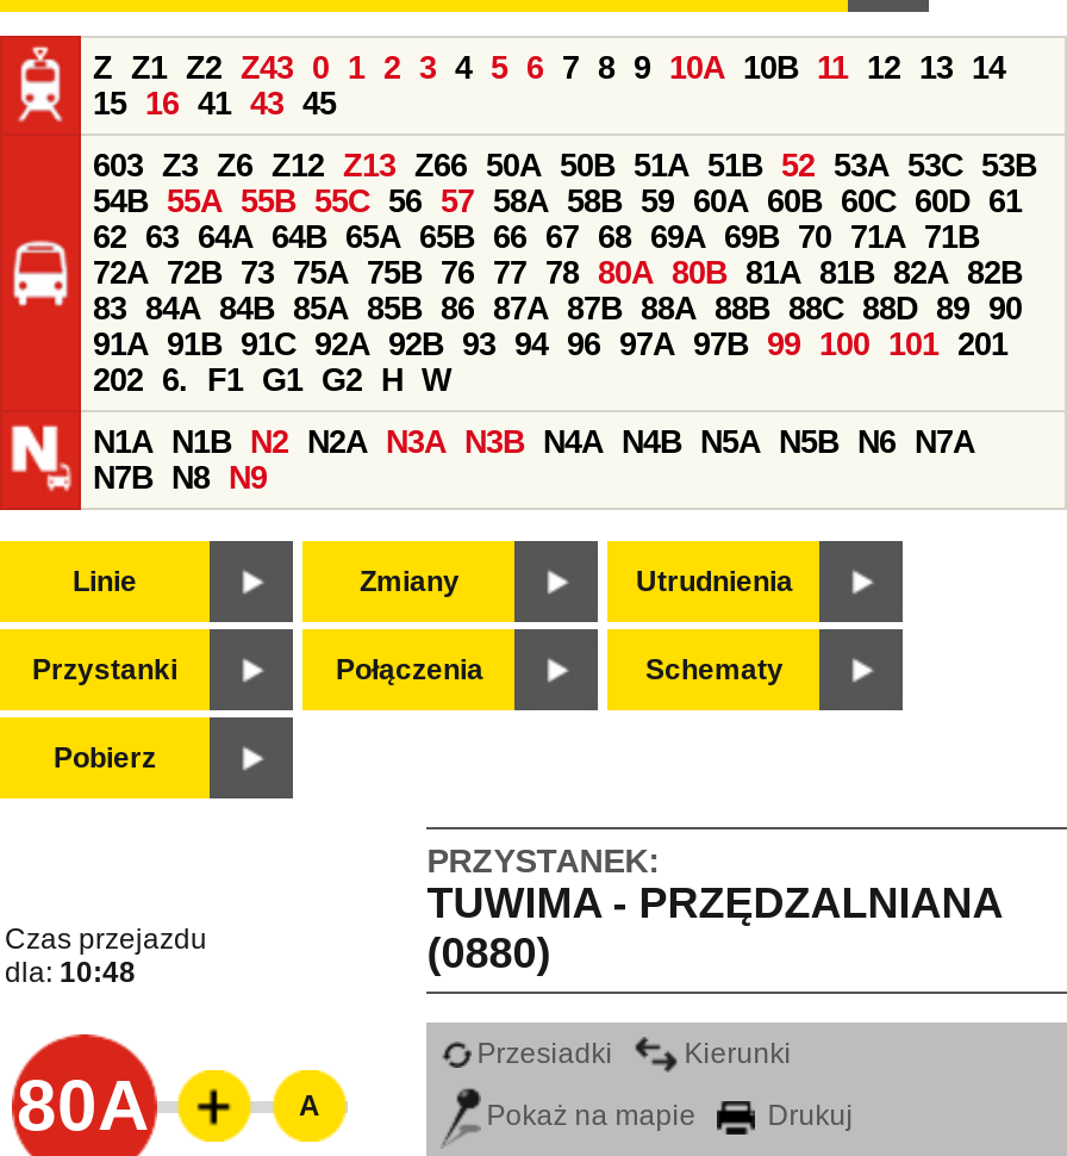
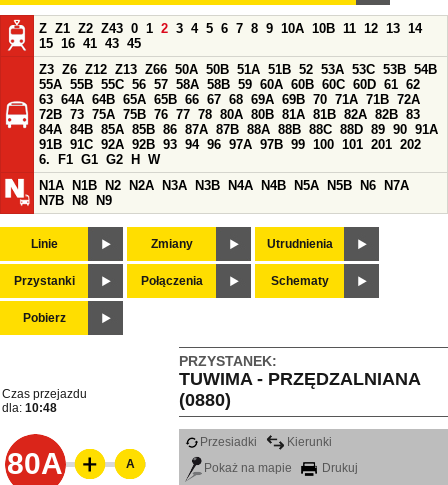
- 603 Z3 Z6 Z12 Z13 Z66 50A 50B 51A 51B 52 53A 53C 53B
- 54B 55A 55B 55C 56 57 58A 58B 59 60A 60B 60C 60D 61
- 62 63 64A 64B 65A 65B 66 67 68 69A 69B 70 71A 71B
- 72A 72B 73 75A 75B 76 77 78 80A 80B 81A 81B 82A 82B
- 83 84A 84B 85A 85B 86 87A 87B 88A 88B 88C 88D 89 90
- 91A 91B 91C 92A 92B 93 94 96 97A 97B 99 100 101 201
- 202 6. F1 G1 G2 H W
+ Z3 Z6 Z12 Z13 Z66 50A 50B 51A 51B 52 53A 53C 53B 54B
+ 55A 55B 55C 56 57 58A 58B 59 60A 60B 60C 60D 61 62
+ 63 64A 64B 65A 65B 66 67 68 69A 69B 70 71A 71B 72A
+ 72B 73 75A 75B 76 77 78 80A 80B 81A 81B 82A 82B 83
+ 84A 84B 85A 85B 86 87A 87B 88A 88B 88C 88D 89 90 91A
+ 91B 91C 92A 92B 93 94 96 97A 97B 99 100 101 201 202
+ 6. F1 G1 G2 H W
